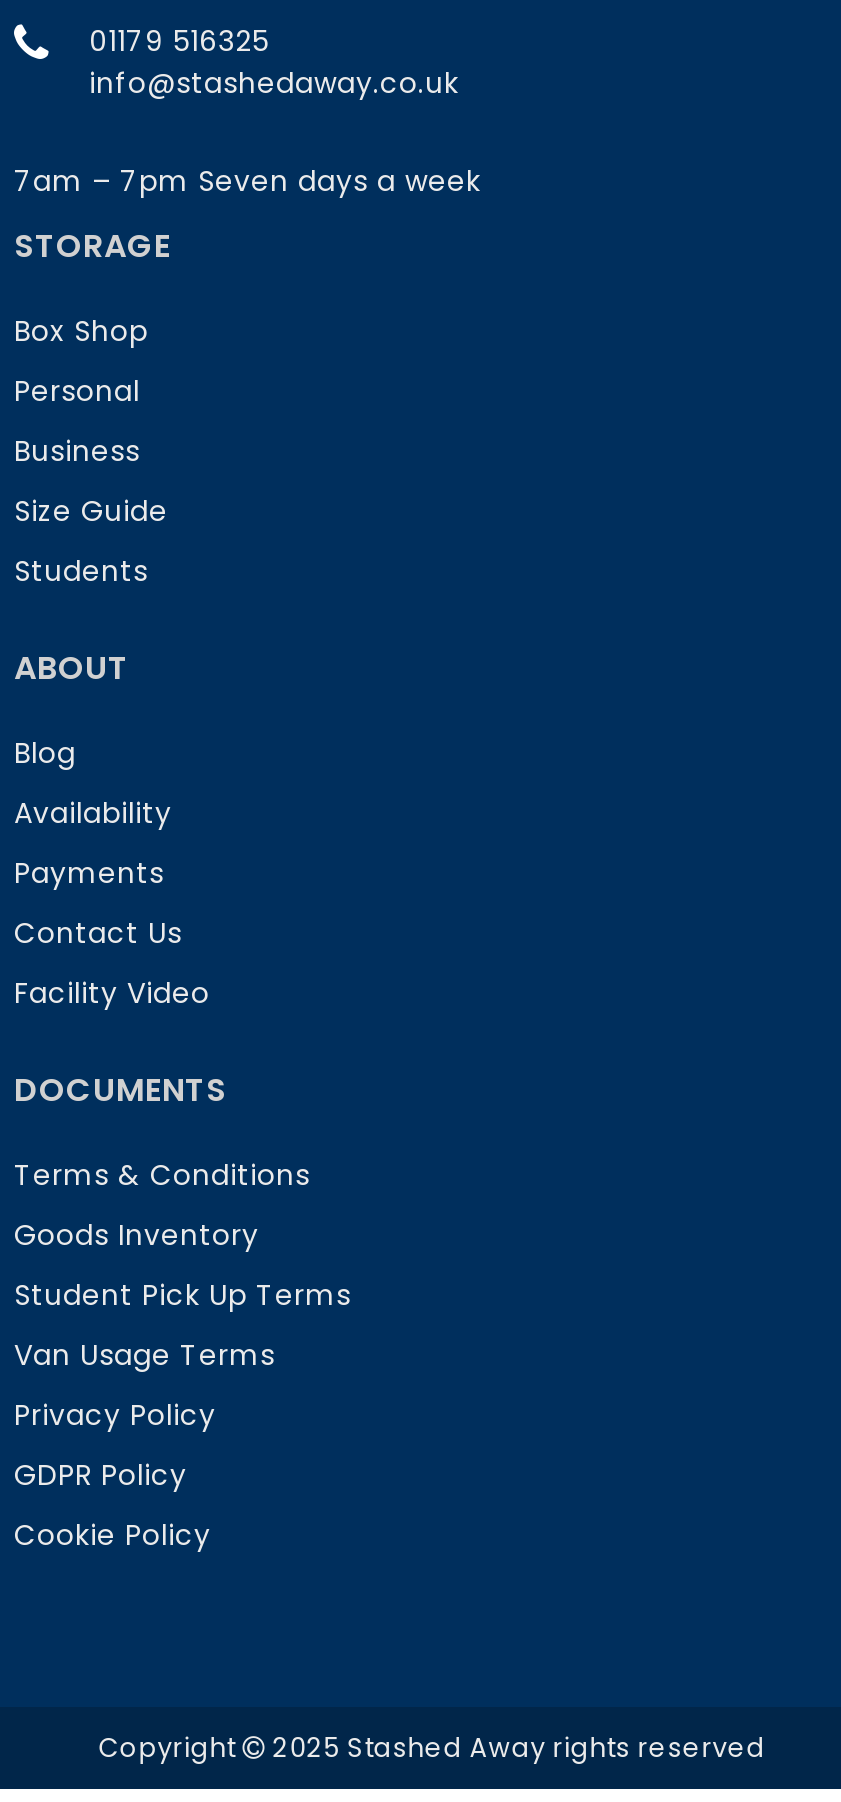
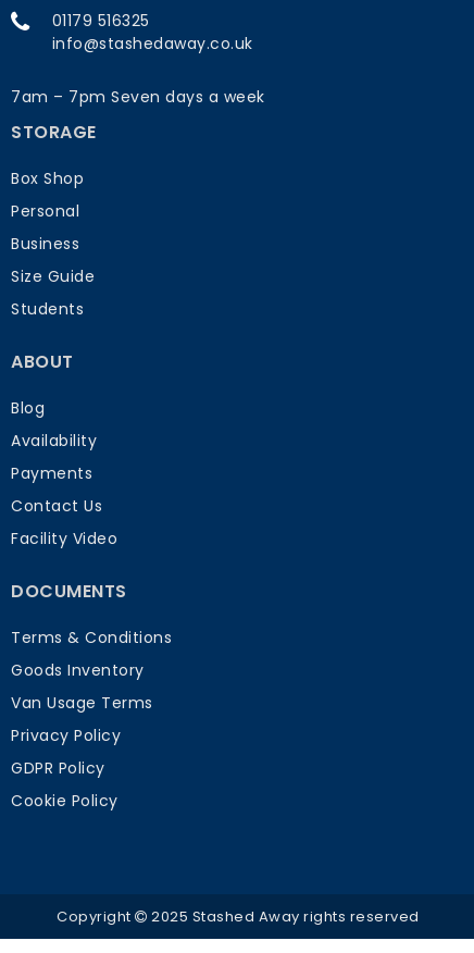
- Student Pick Up Terms
